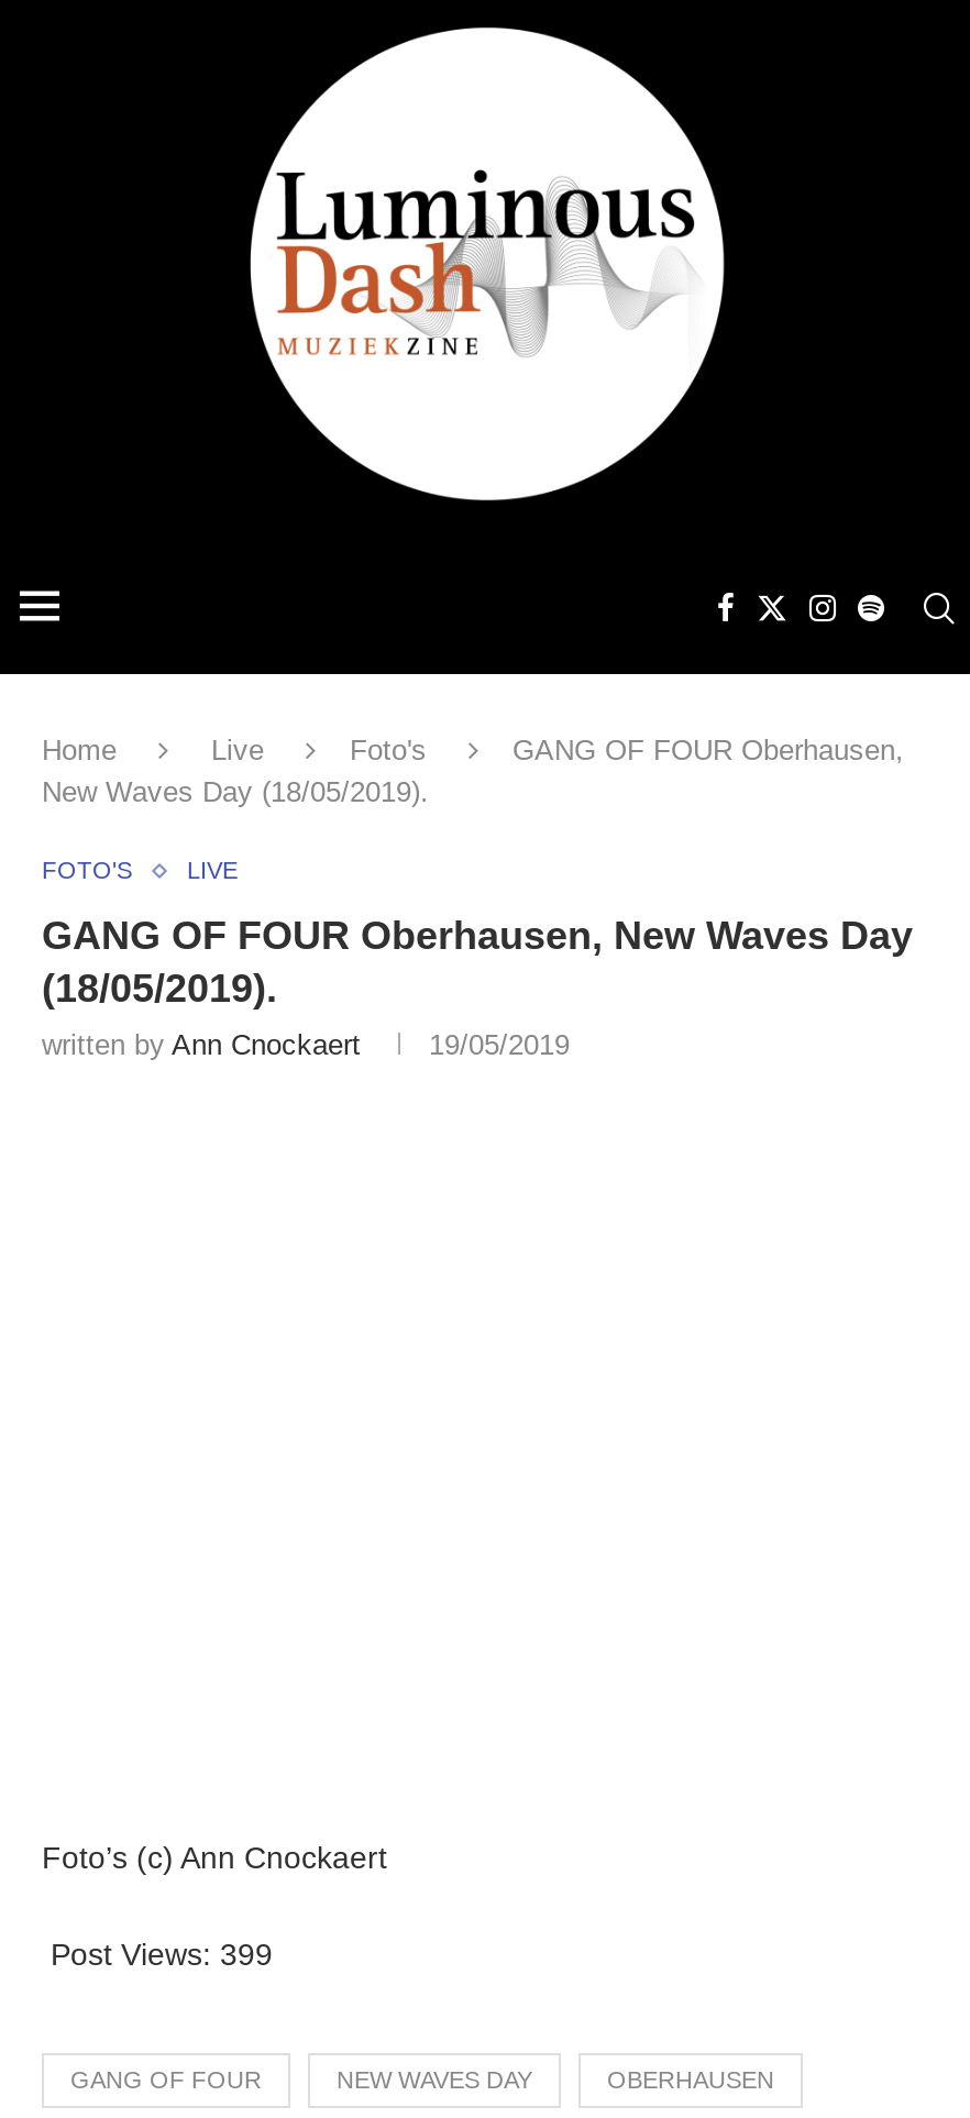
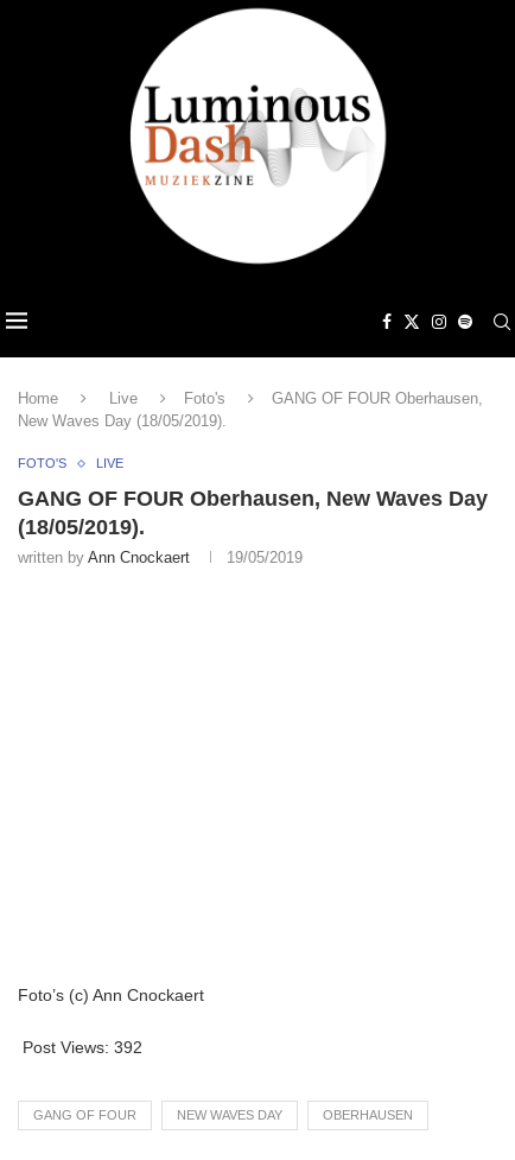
- Post Views: 399
+ Post Views: 392
